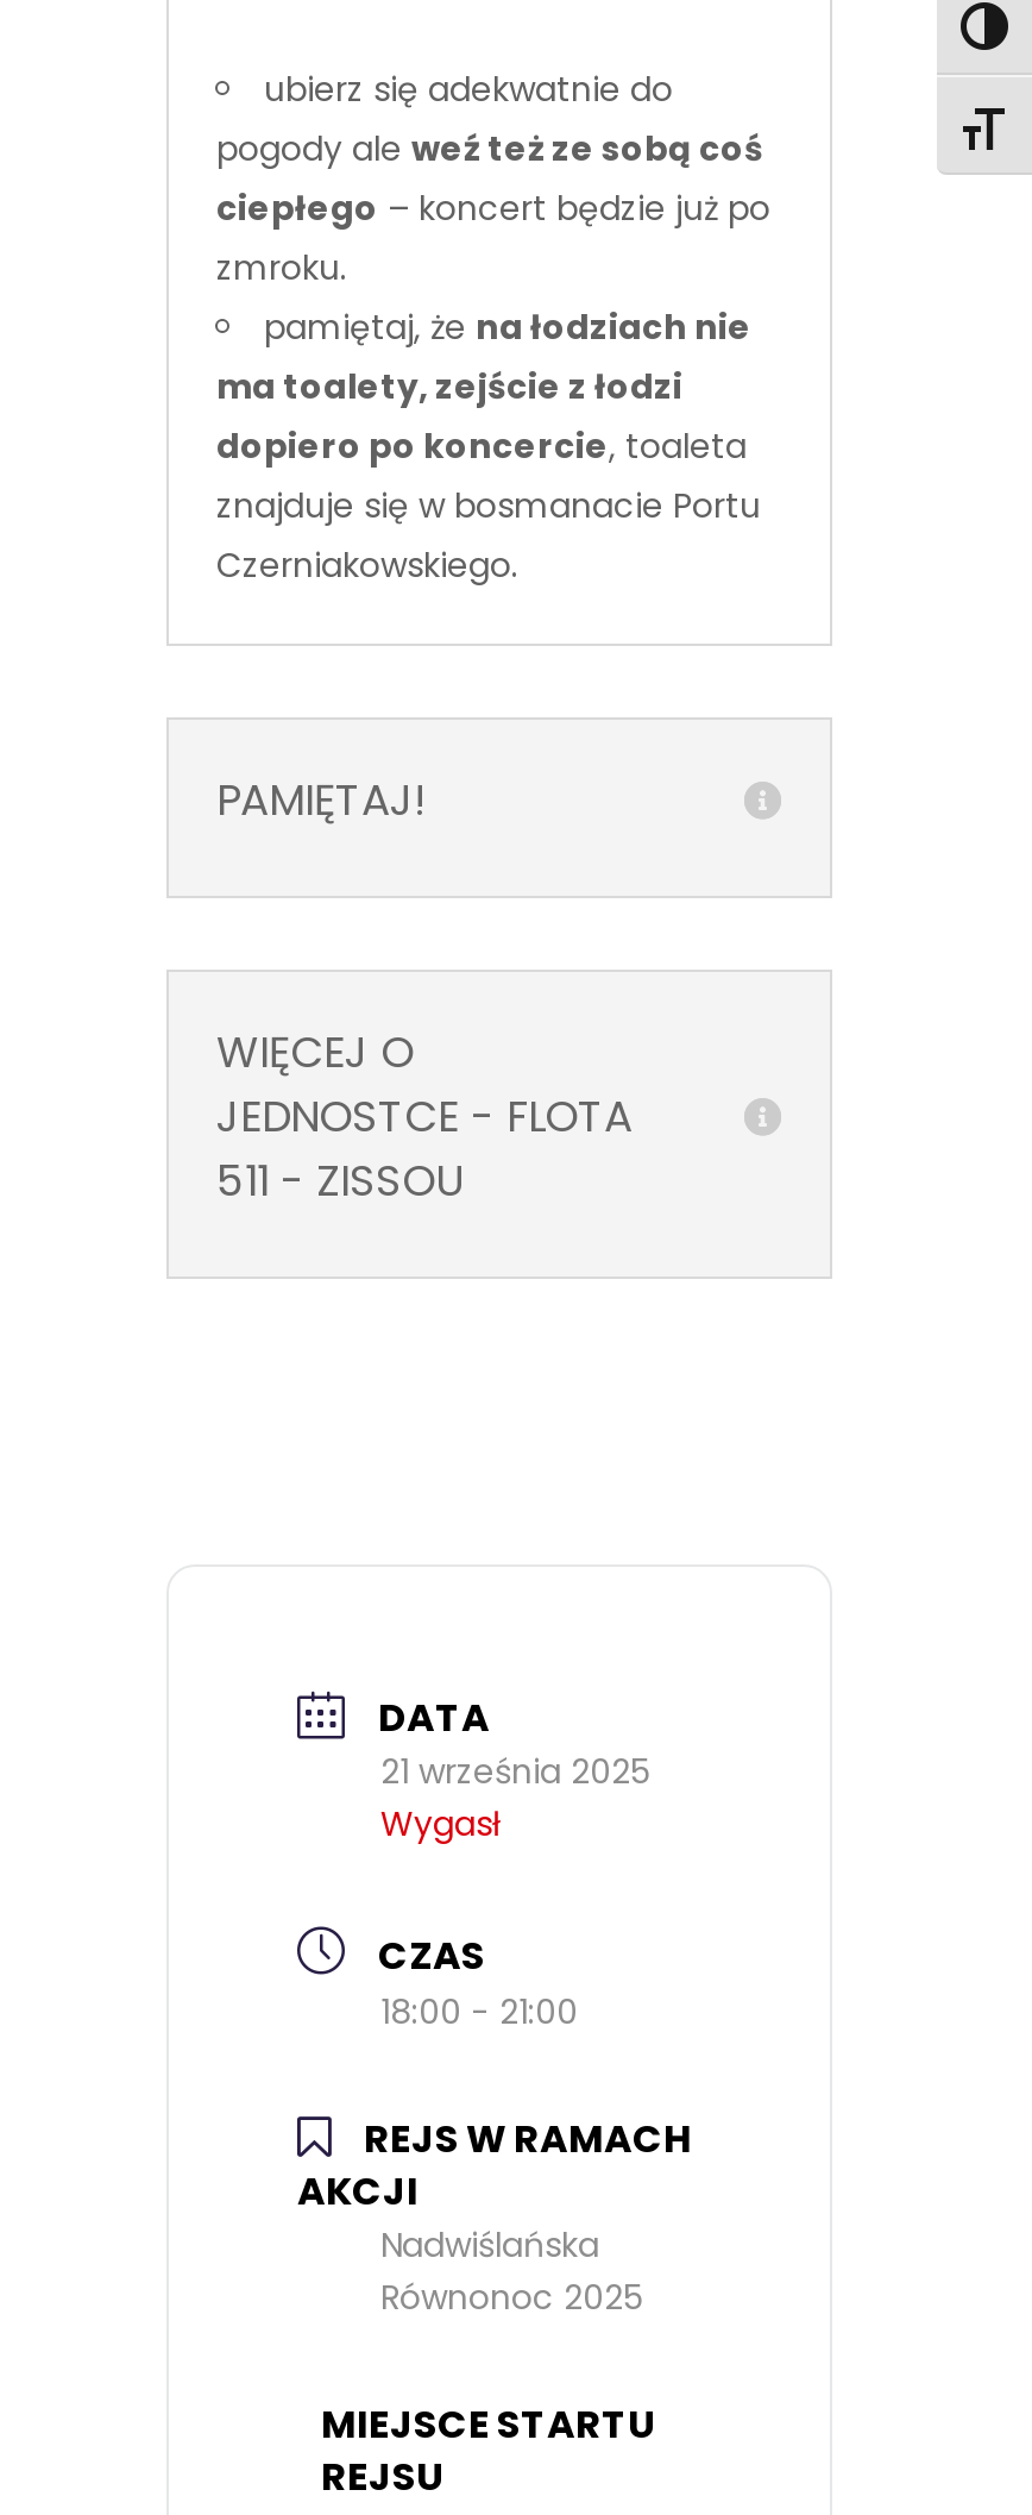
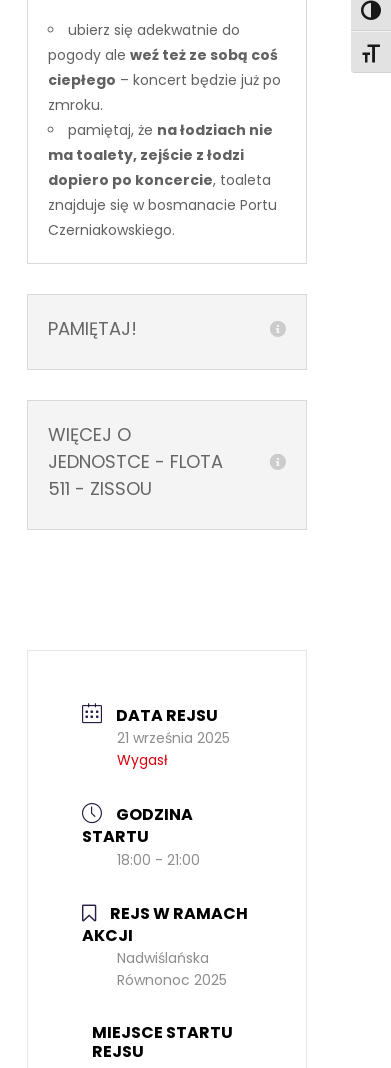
- DATA
+ DATA REJSU

- CZAS
+ GODZINA
+ STARTU
